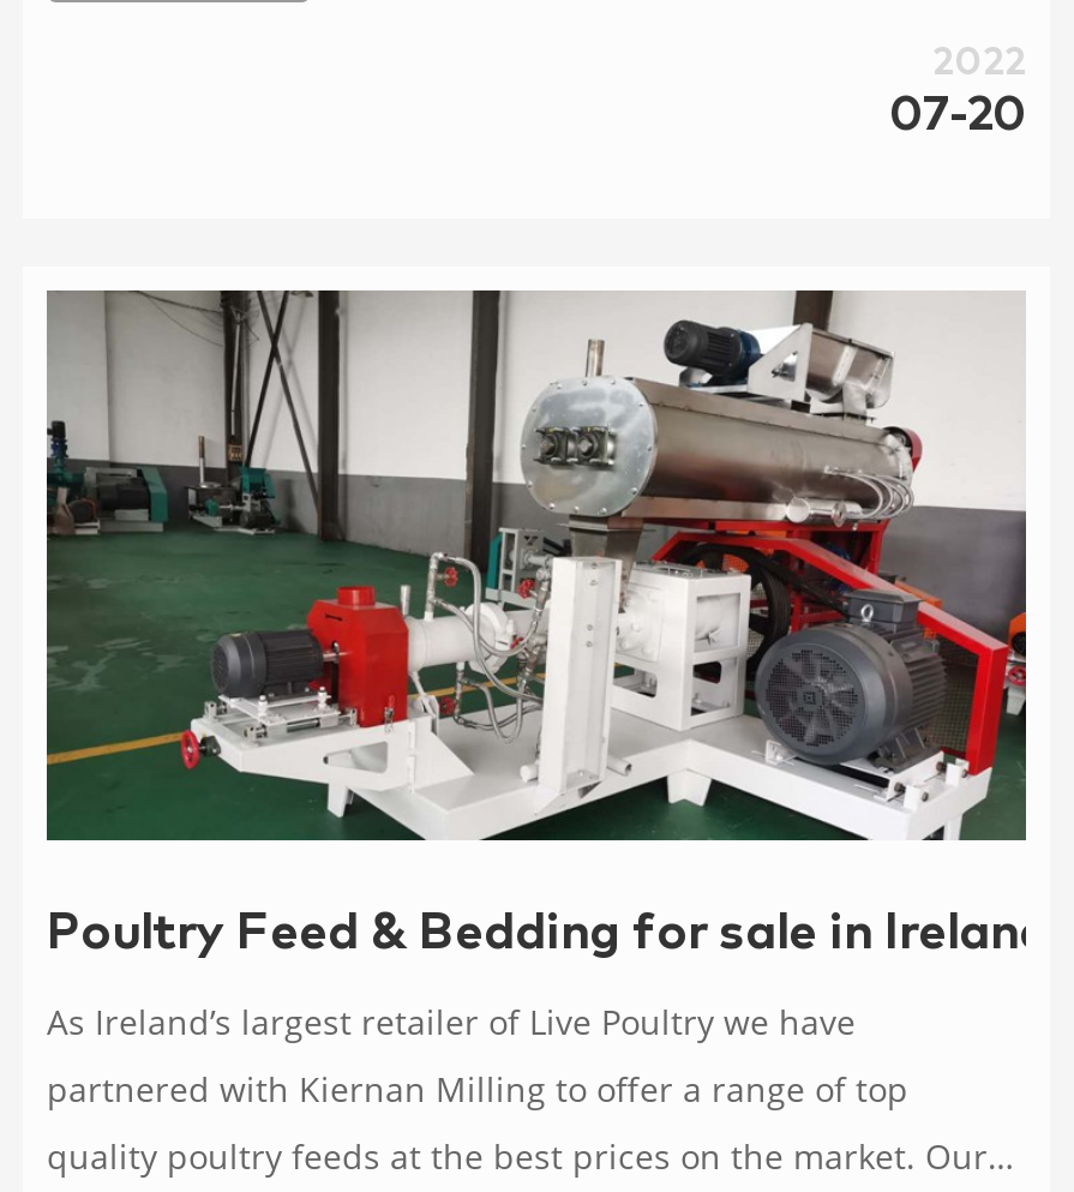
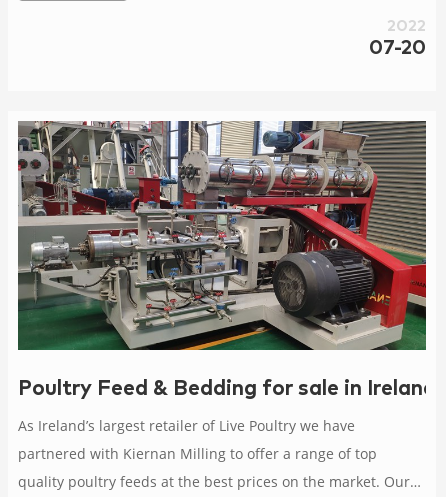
- [image]
+ [image]
